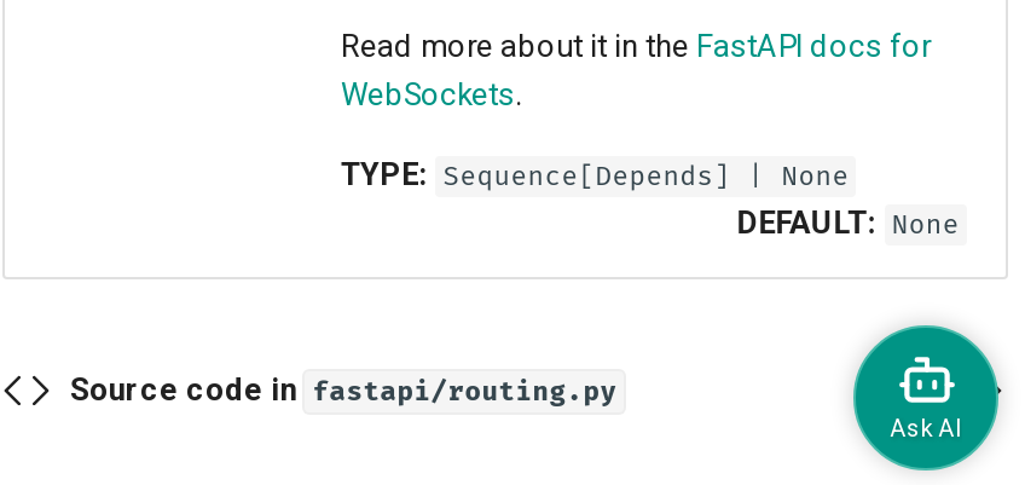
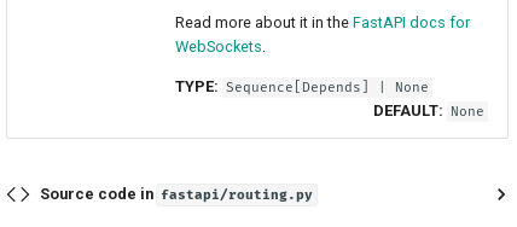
- [image]
